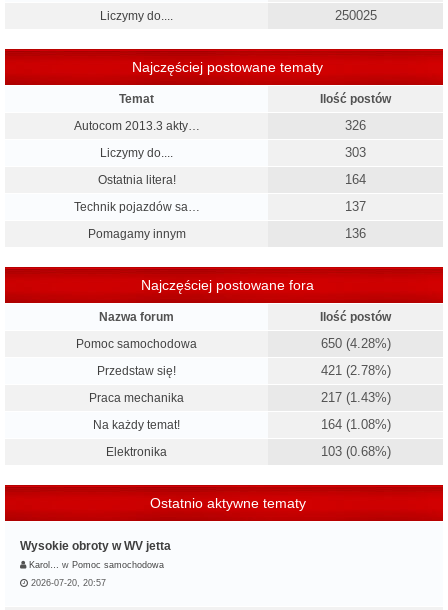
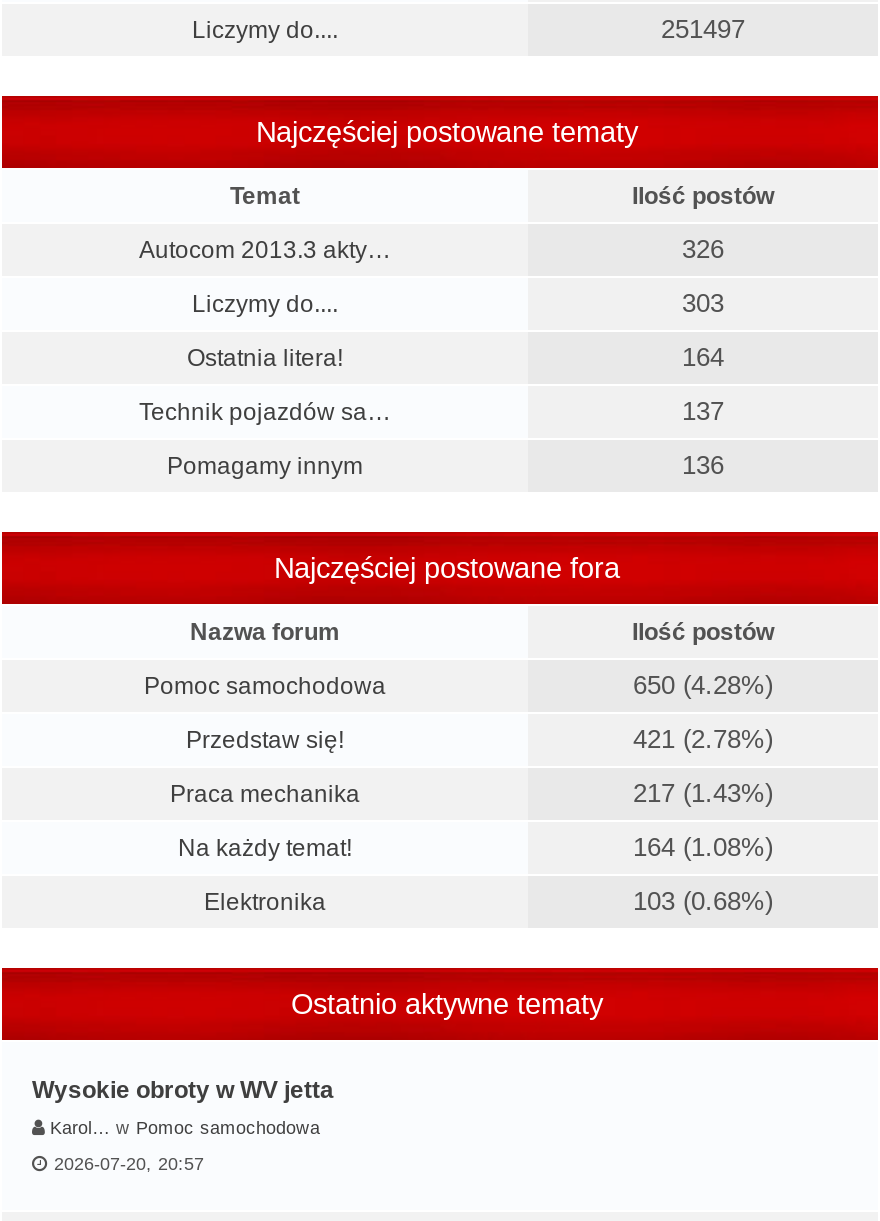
- 250025
+ 251497
